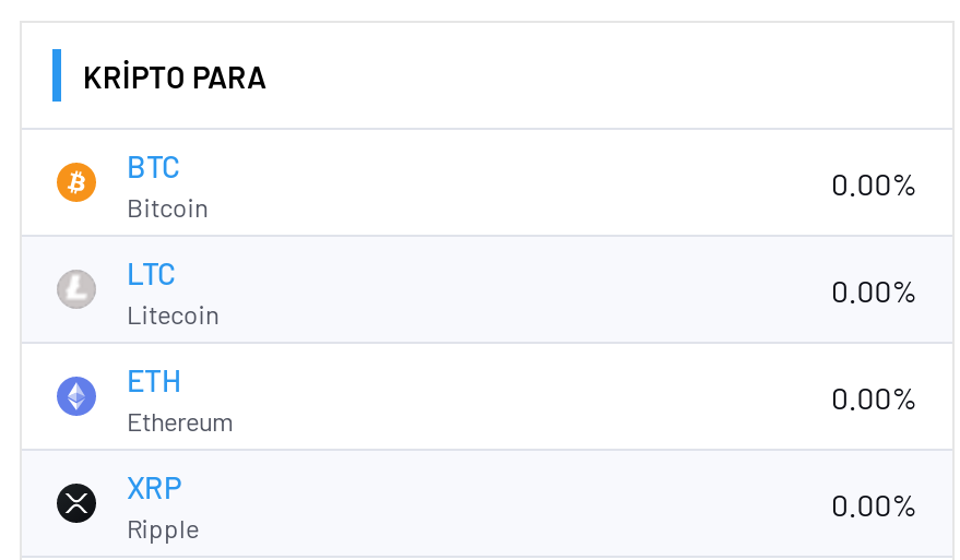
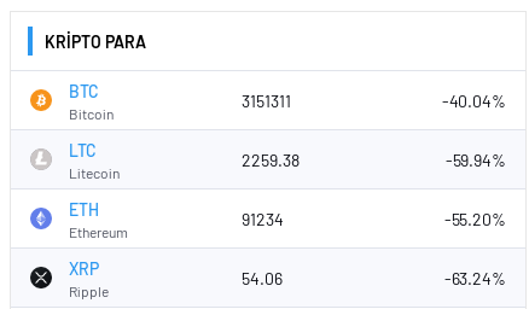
- 0.00%
+ 3151311
+ -40.04%

- 0.00%
+ 2259.38
+ -59.94%

- 0.00%
+ 91234
+ -55.20%

- 0.00%
+ 54.06
+ -63.24%
